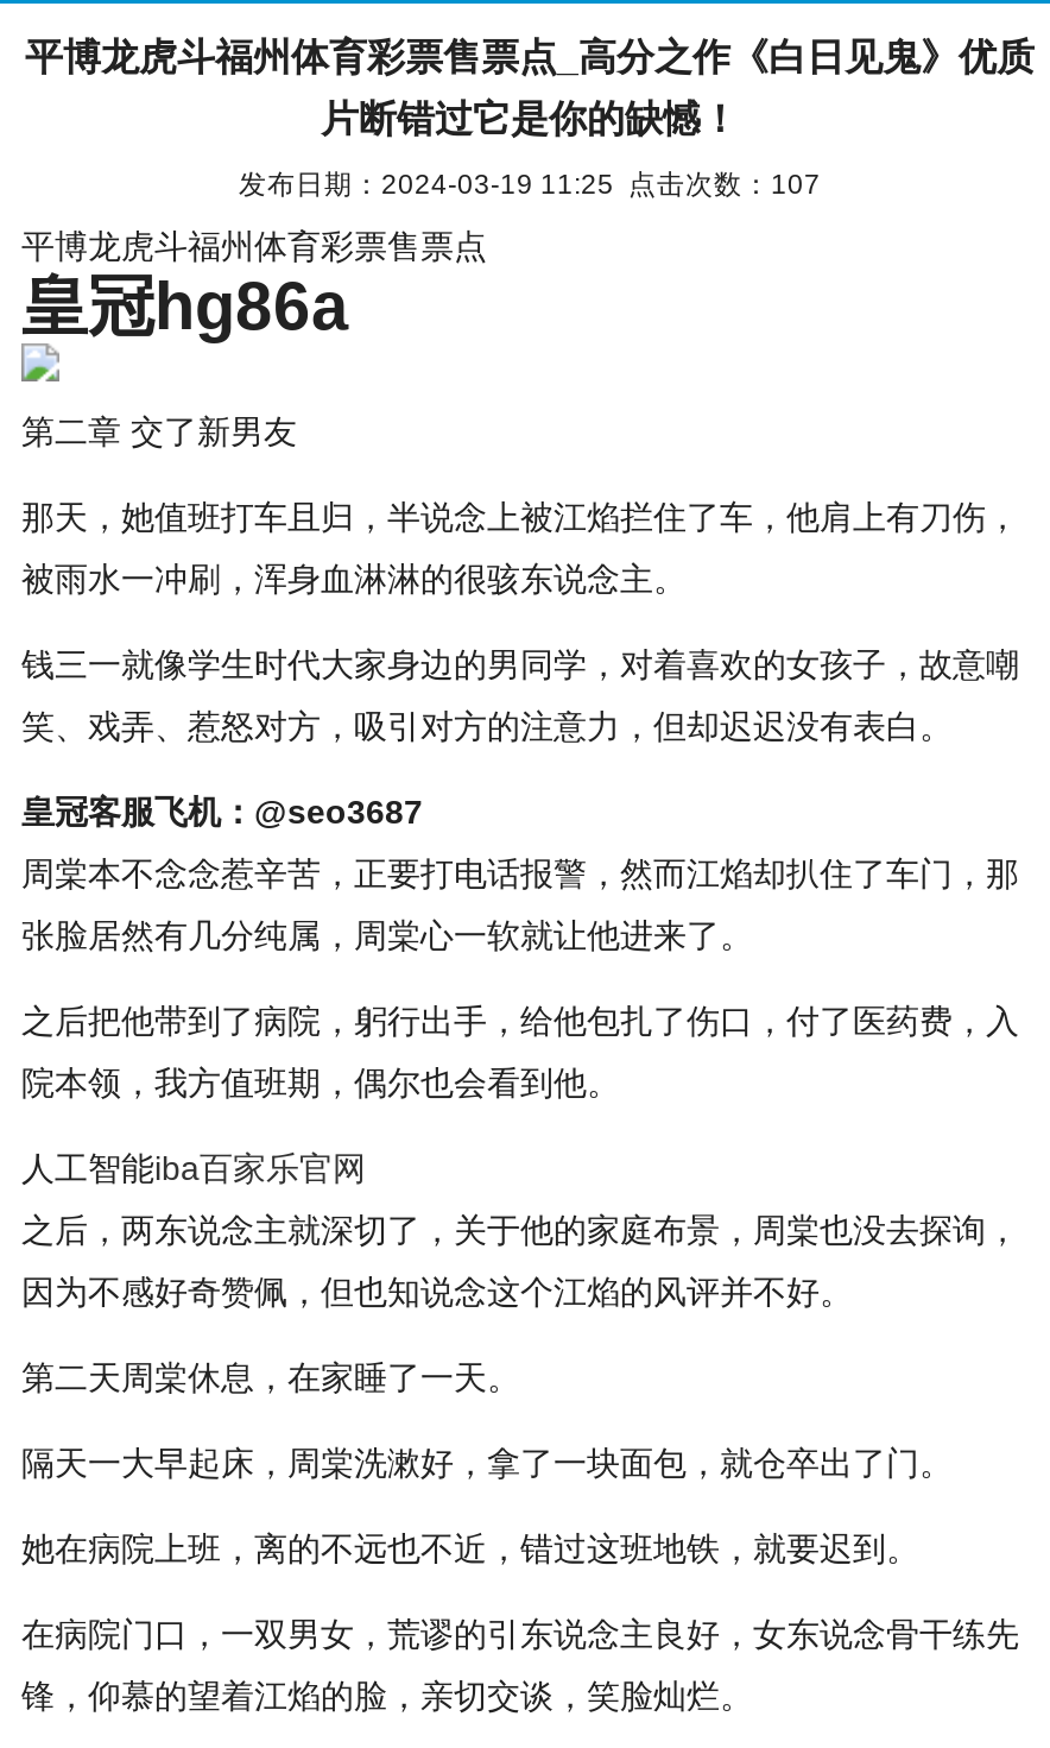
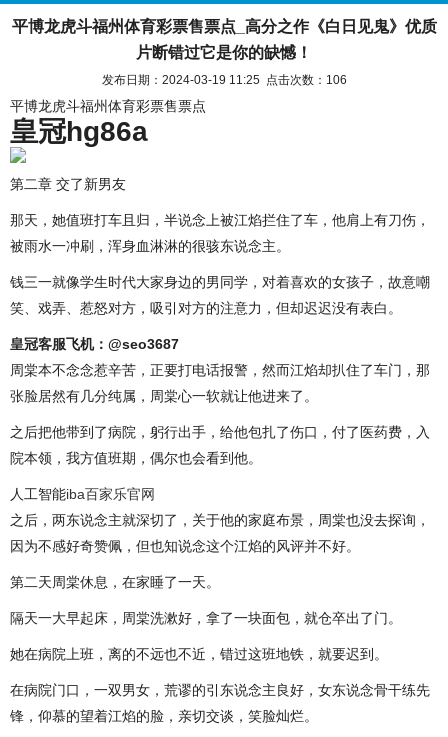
- 发布日期：2024-03-19 11:25 点击次数：107
+ 发布日期：2024-03-19 11:25 点击次数：106
